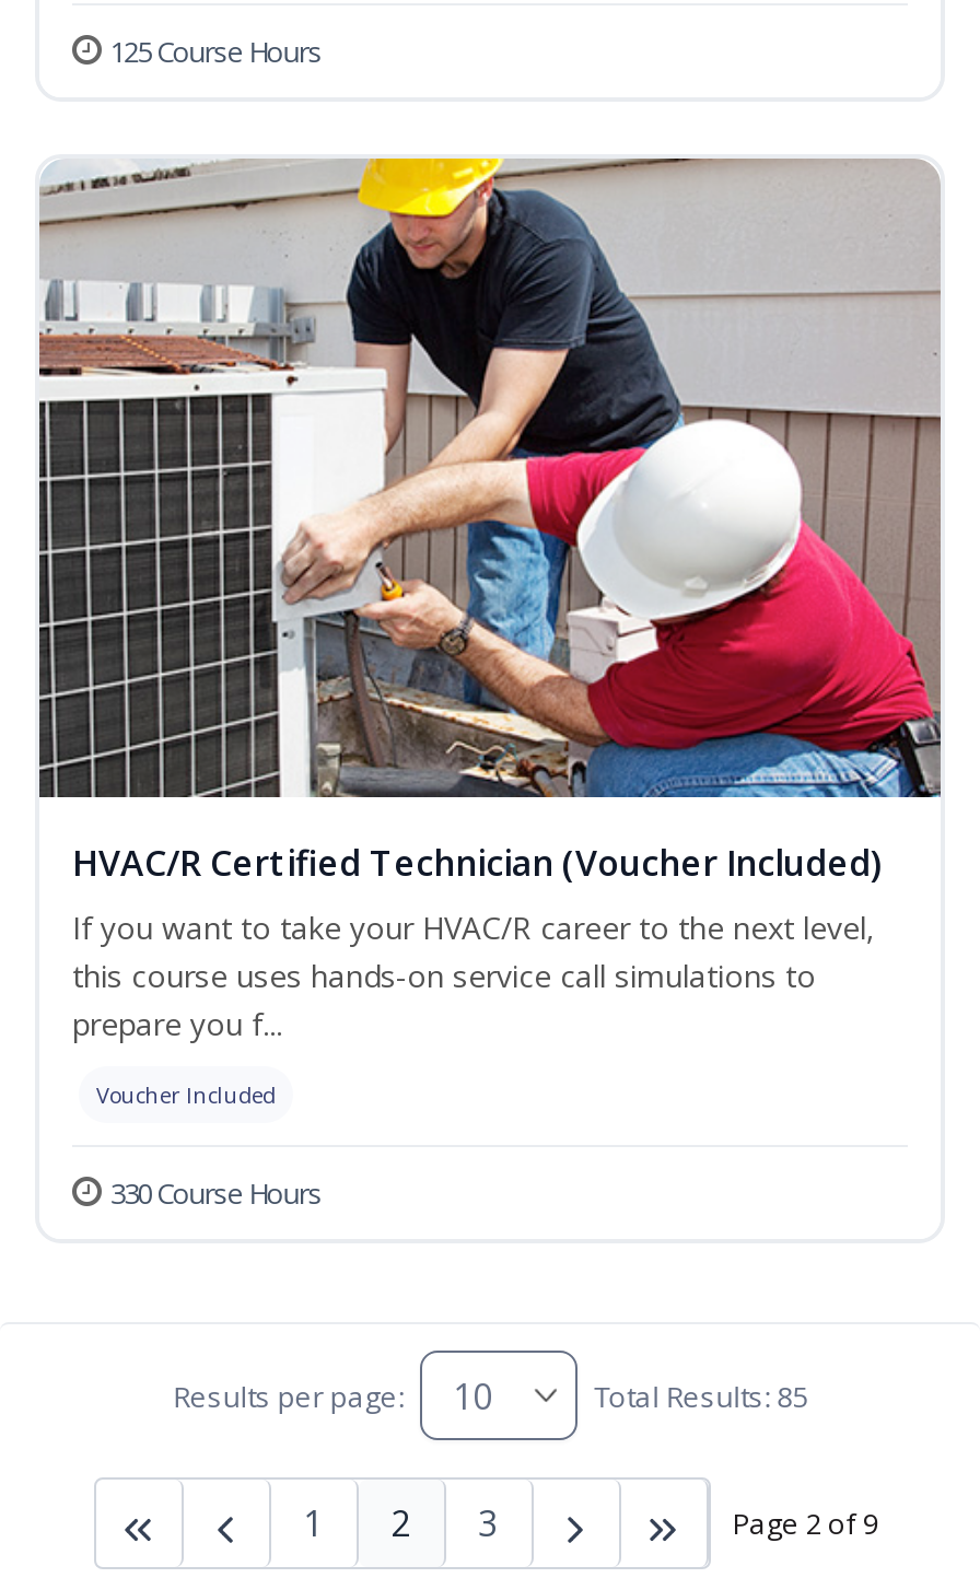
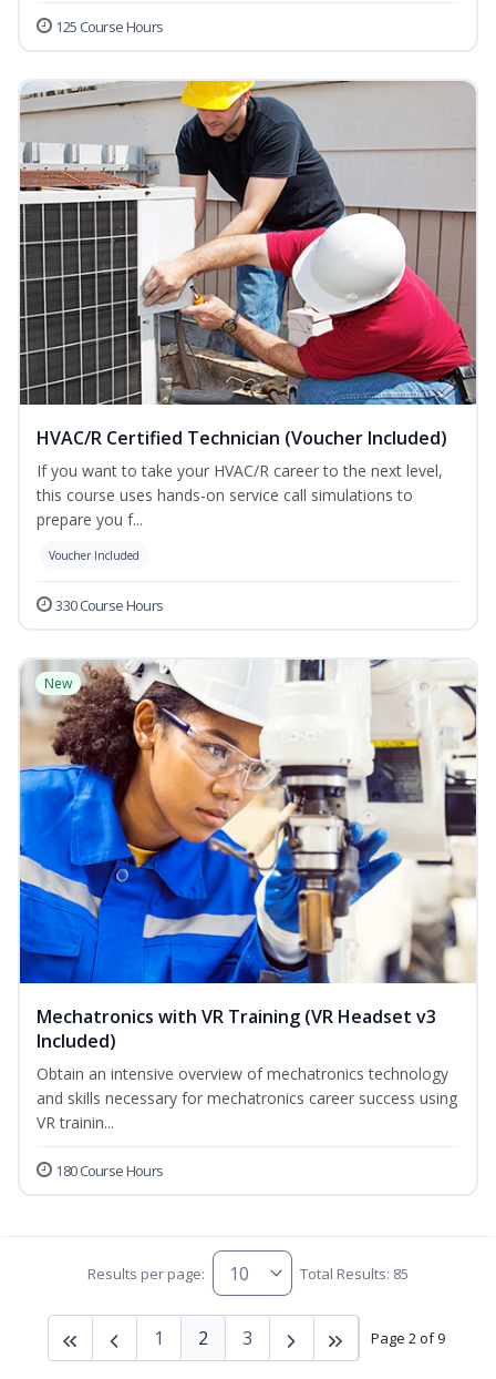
+ [image]
+ New

+ Mechatronics with VR Training (VR Headset v3
+ Included)
+ Obtain an intensive overview of mechatronics technology
+ and skills necessary for mechatronics career success using
+ VR trainin...
+ 180 Course Hours
